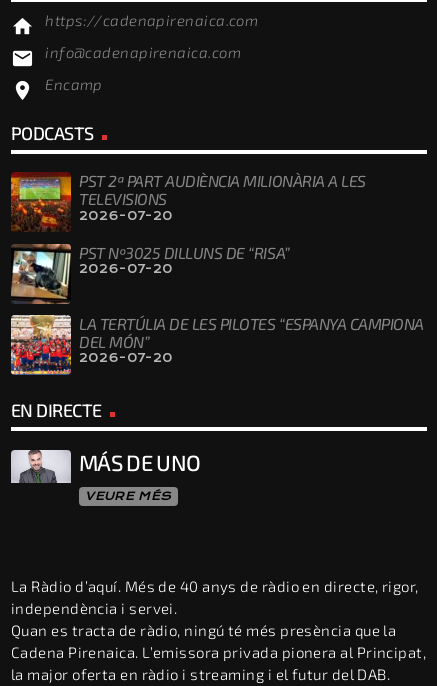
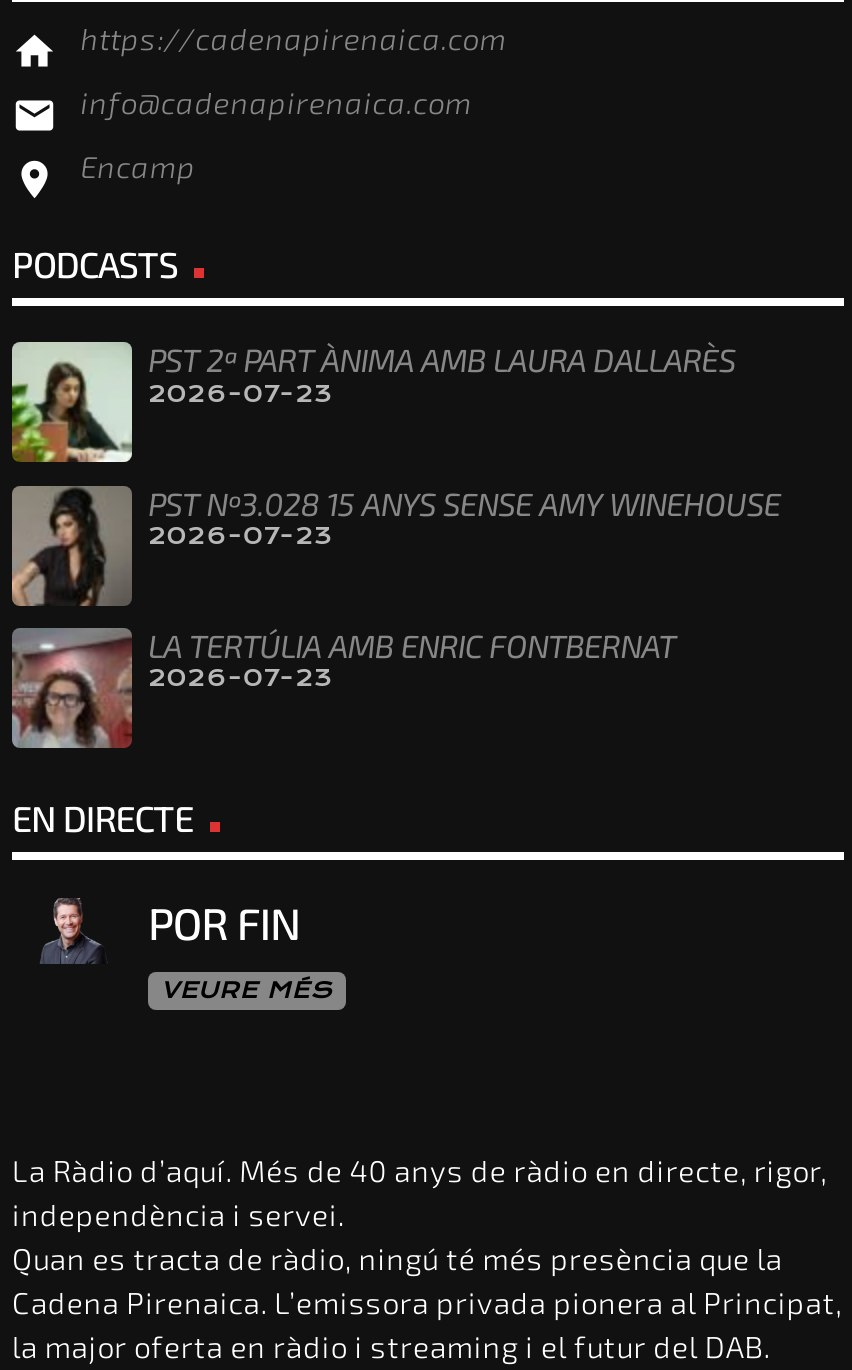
- [image]
- PST 2ª PART AUDIÈNCIA MILIONÀRIA A LES
- TELEVISIONS
- 2026-07-20
+ [image]
+ PST 2ª PART ÀNIMA AMB LAURA DALLARÈS
+ 2026-07-23

- [image]
- PST Nº3025 DILLUNS DE “RISA”
- 2026-07-20
+ [image]
+ PST Nº3.028 15 ANYS SENSE AMY WINEHOUSE
+ 2026-07-23

- [image]
- LA TERTÚLIA DE LES PILOTES “ESPANYA CAMPIONA
- DEL MÓN”
- 2026-07-20
+ [image]
+ LA TERTÚLIA AMB ENRIC FONTBERNAT
+ 2026-07-23

- [image]
- MÁS DE UNO
+ [image]
+ POR FIN
